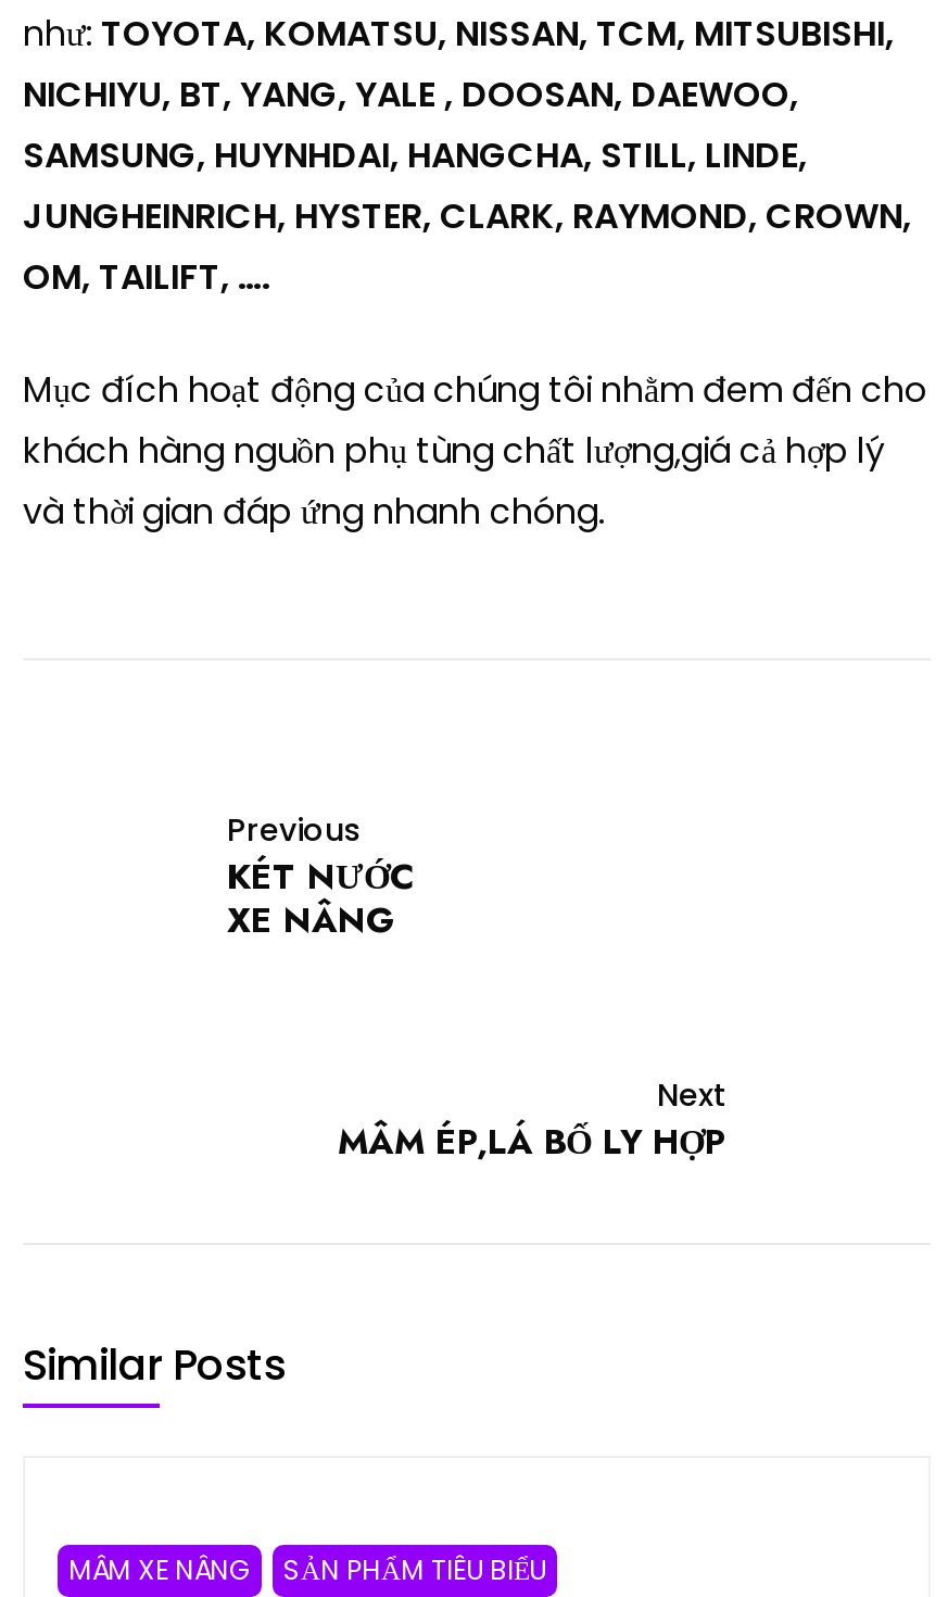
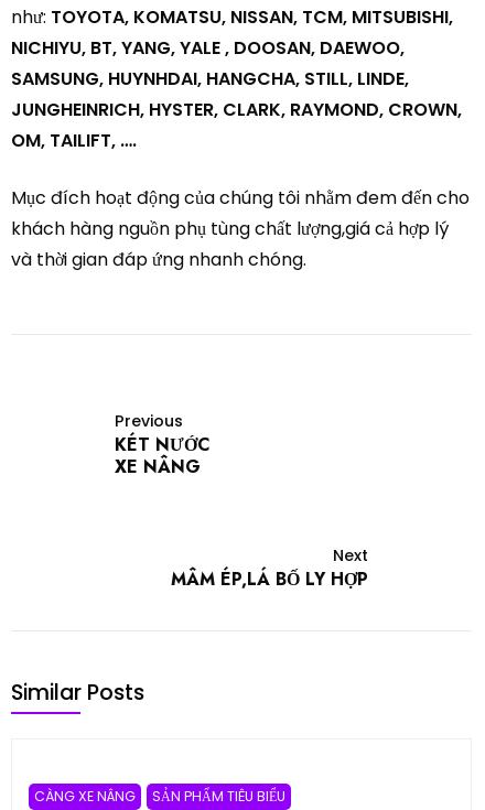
- MÂM XE NÂNG
+ CÀNG XE NÂNG
